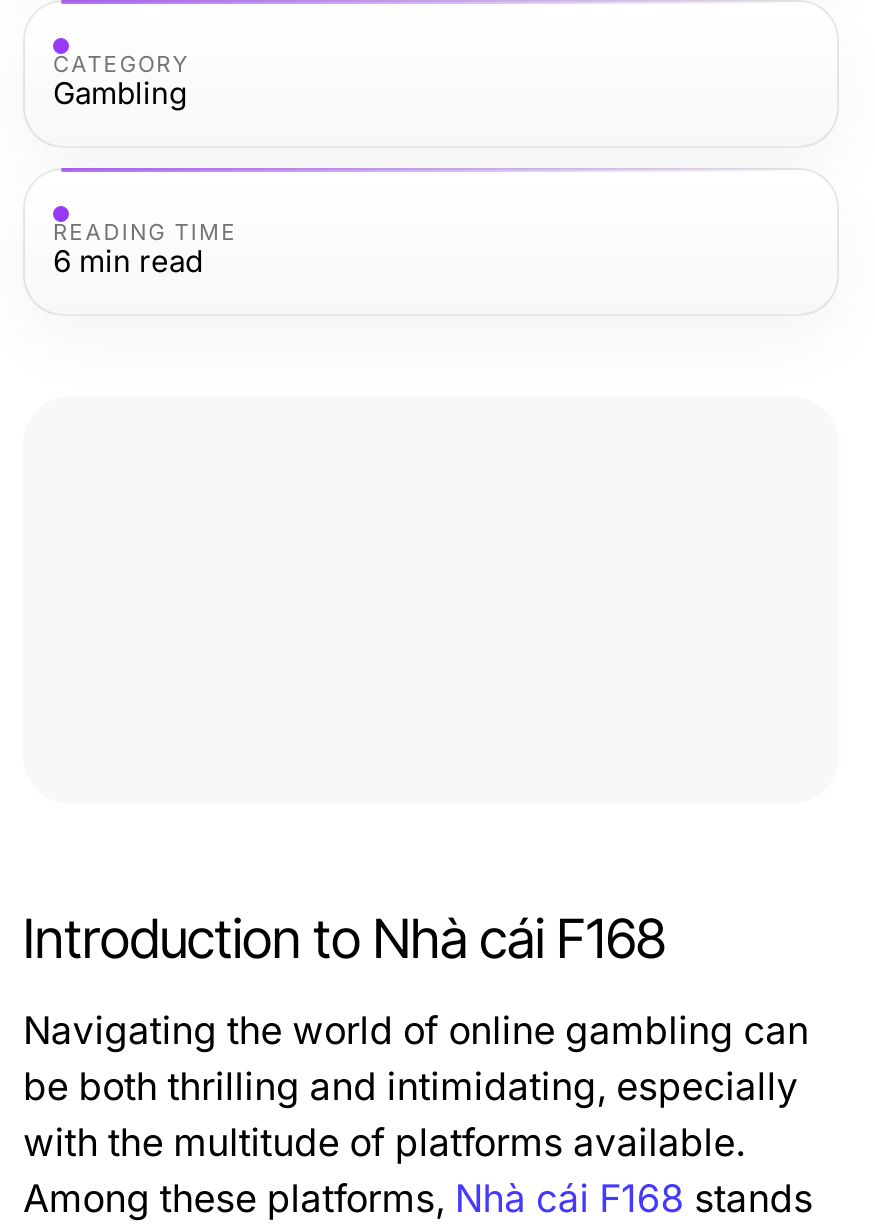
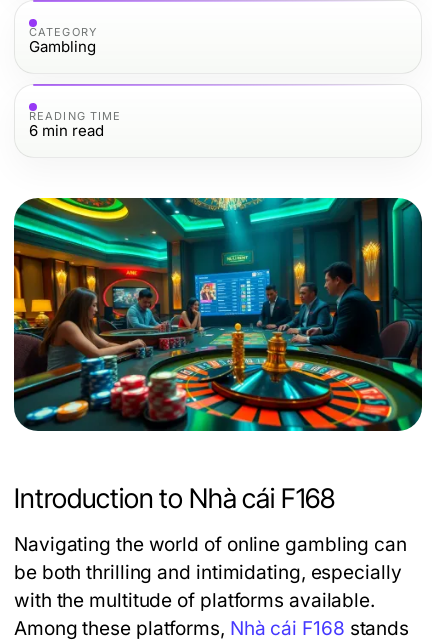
+ [image]
